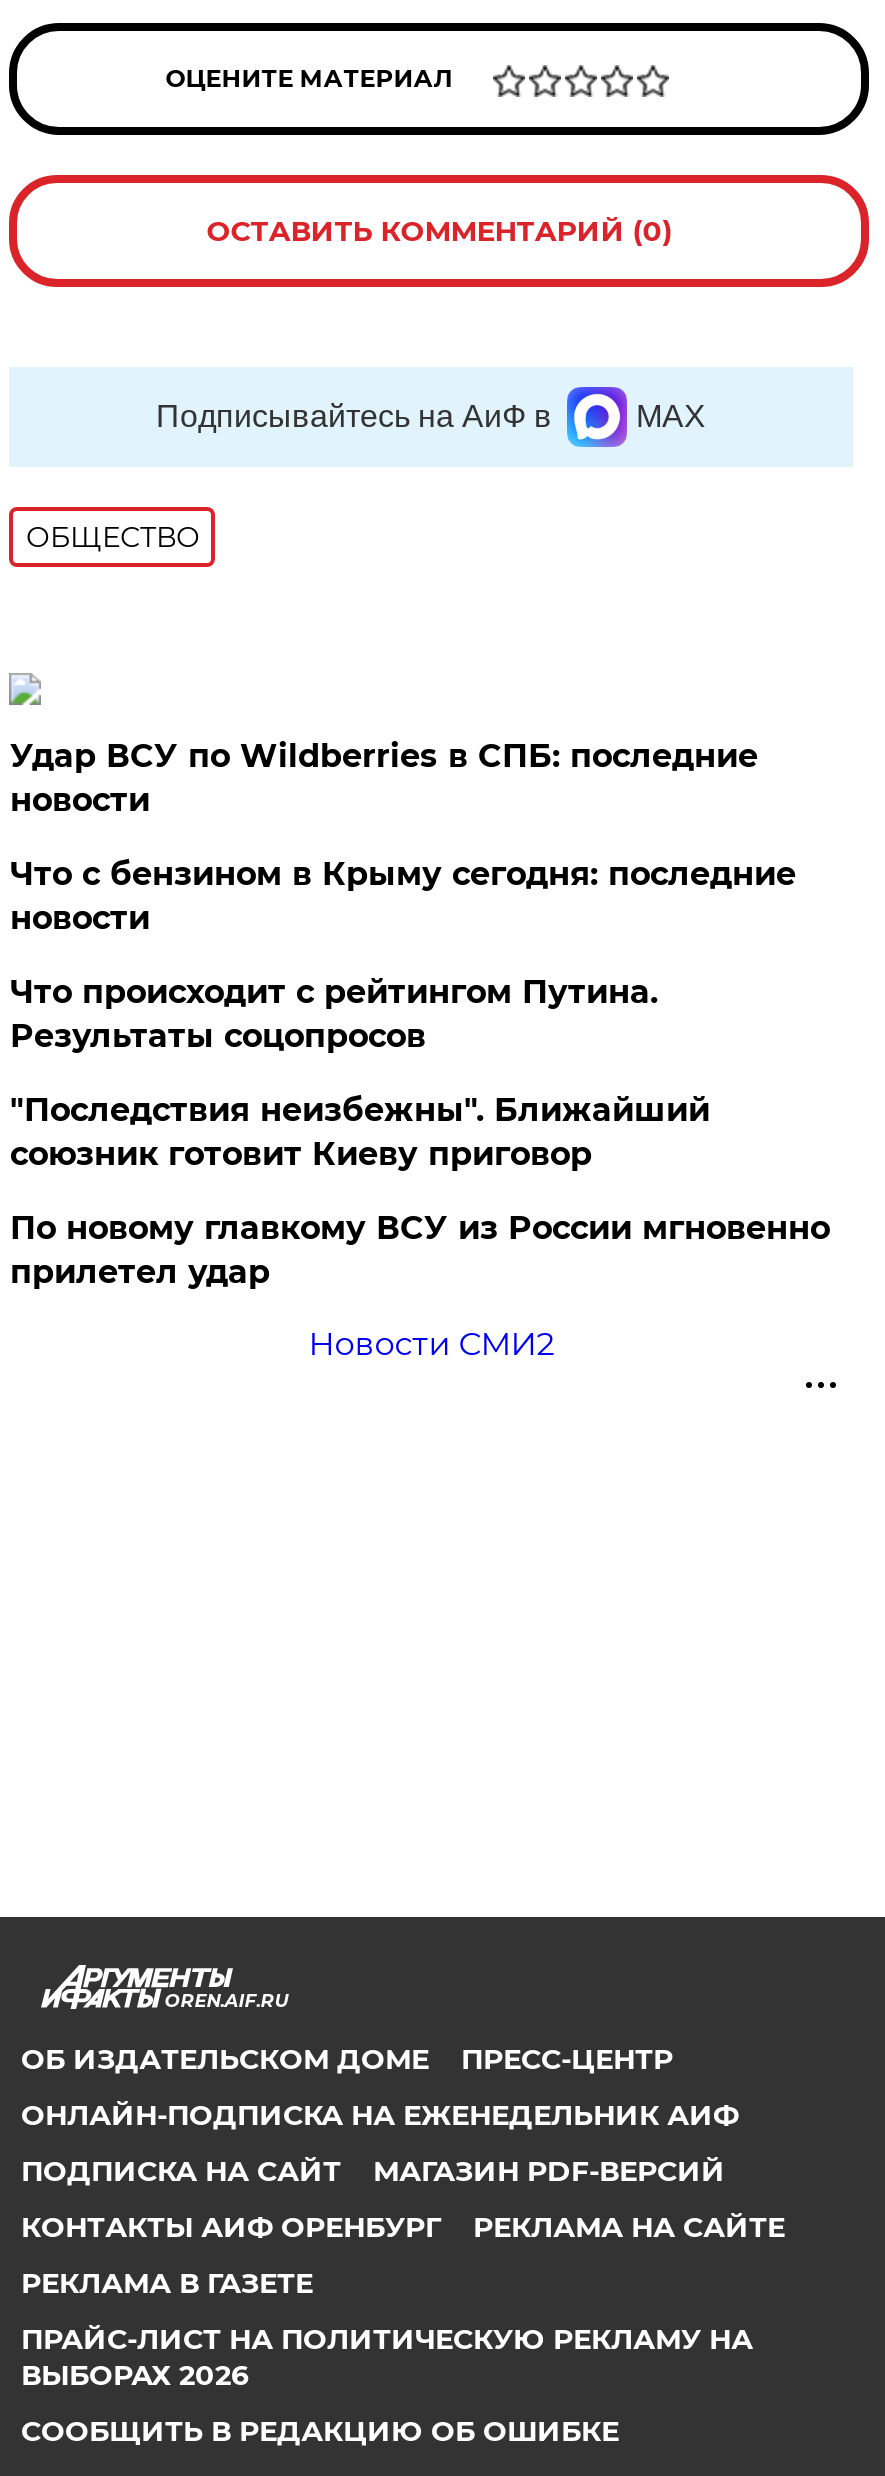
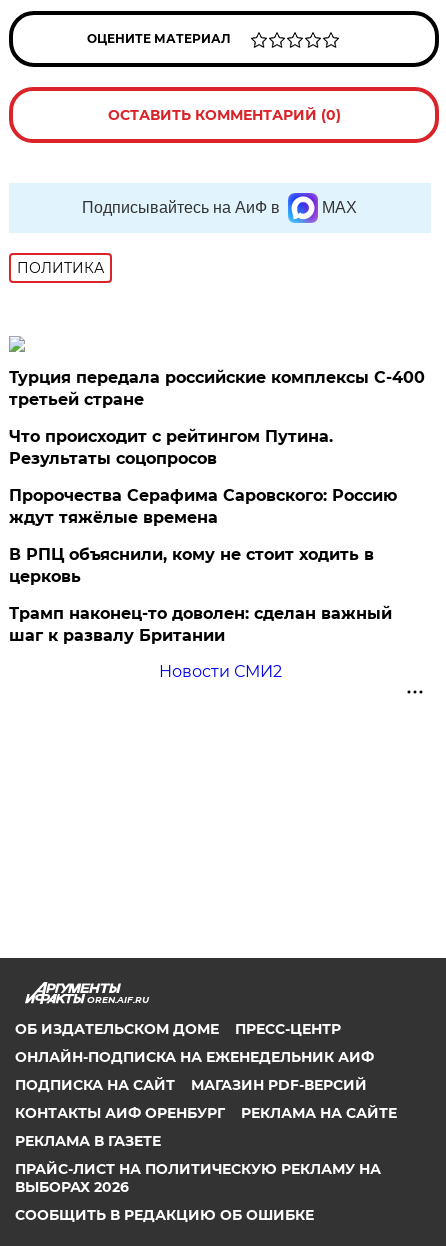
- ОБЩЕСТВО
+ ПОЛИТИКА

- Удар ВСУ по Wildberries в СПБ: последние
- новости
- Что с бензином в Крыму сегодня: последние
- новости
+ Турция передала российские комплексы С-400
+ третьей стране

moved up: Что происходит с рейтингом Путина. | Результаты соцопросов

- "Последствия неизбежны". Ближайший
- союзник готовит Киеву приговор
- По новому главкому ВСУ из России мгновенно
- прилетел удар
+ Пророчества Серафима Саровского: Россию
+ ждут тяжёлые времена
+ В РПЦ объяснили, кому не стоит ходить в
+ церковь
+ Трамп наконец-то доволен: сделан важный
+ шаг к развалу Британии
